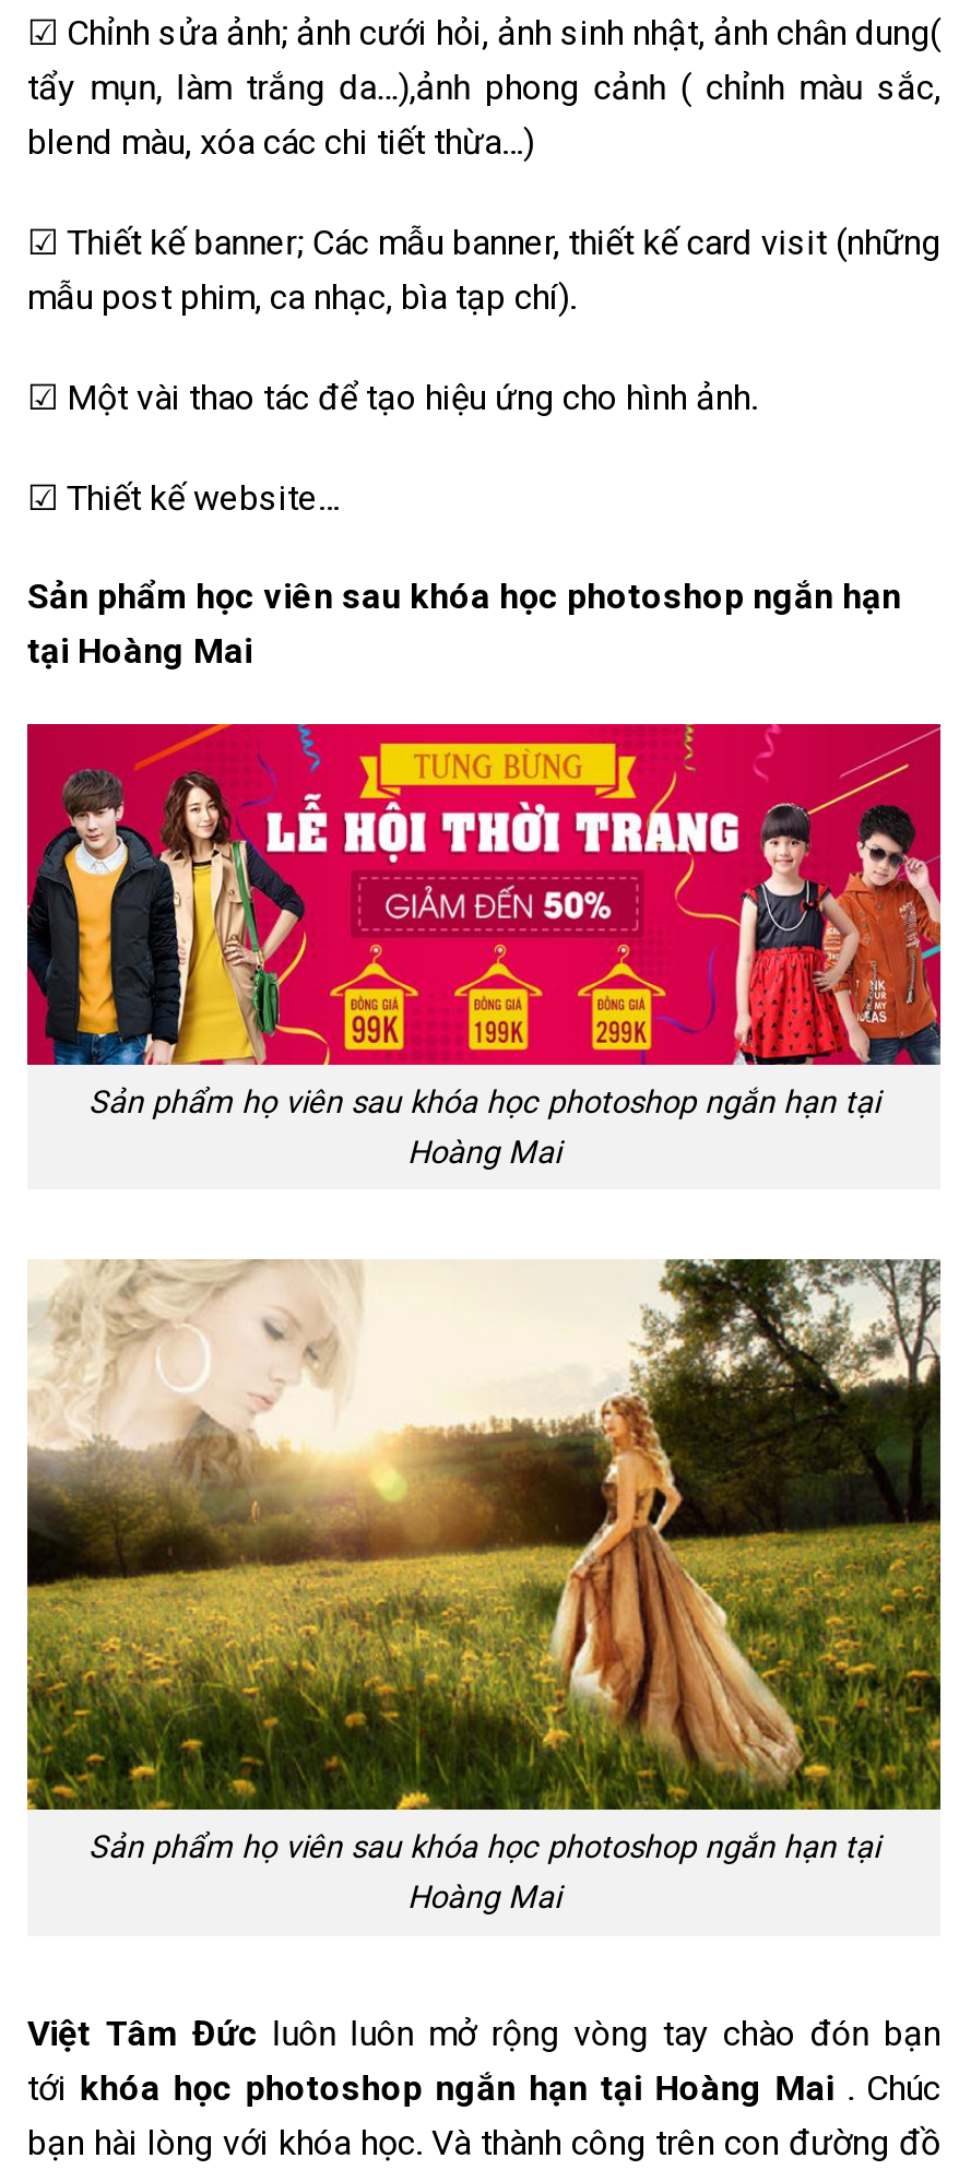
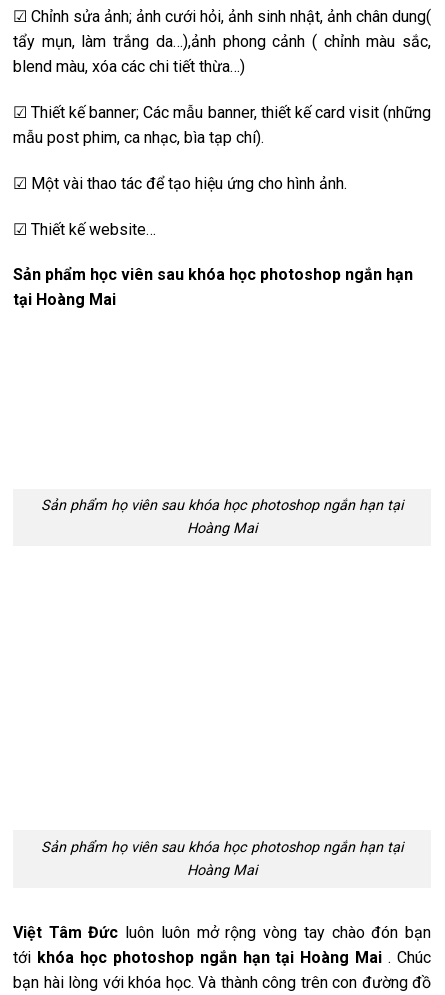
- [image]

- [image]
